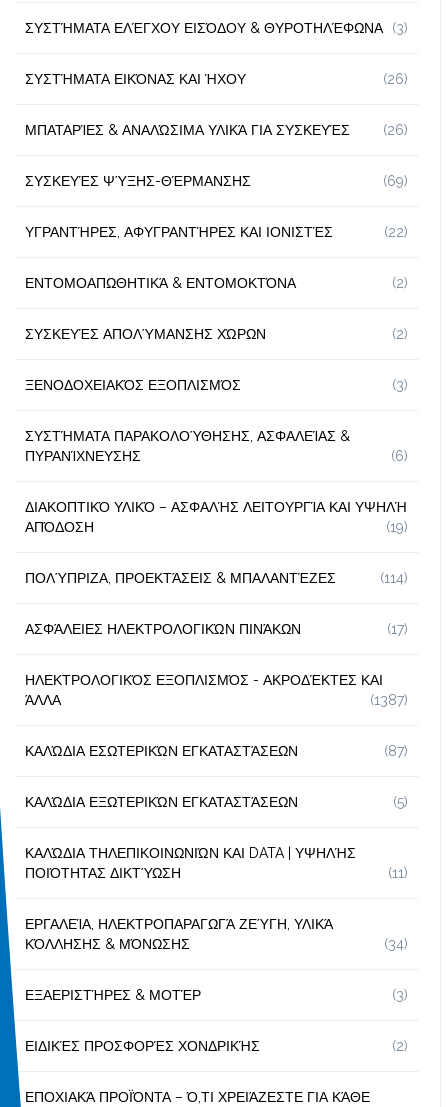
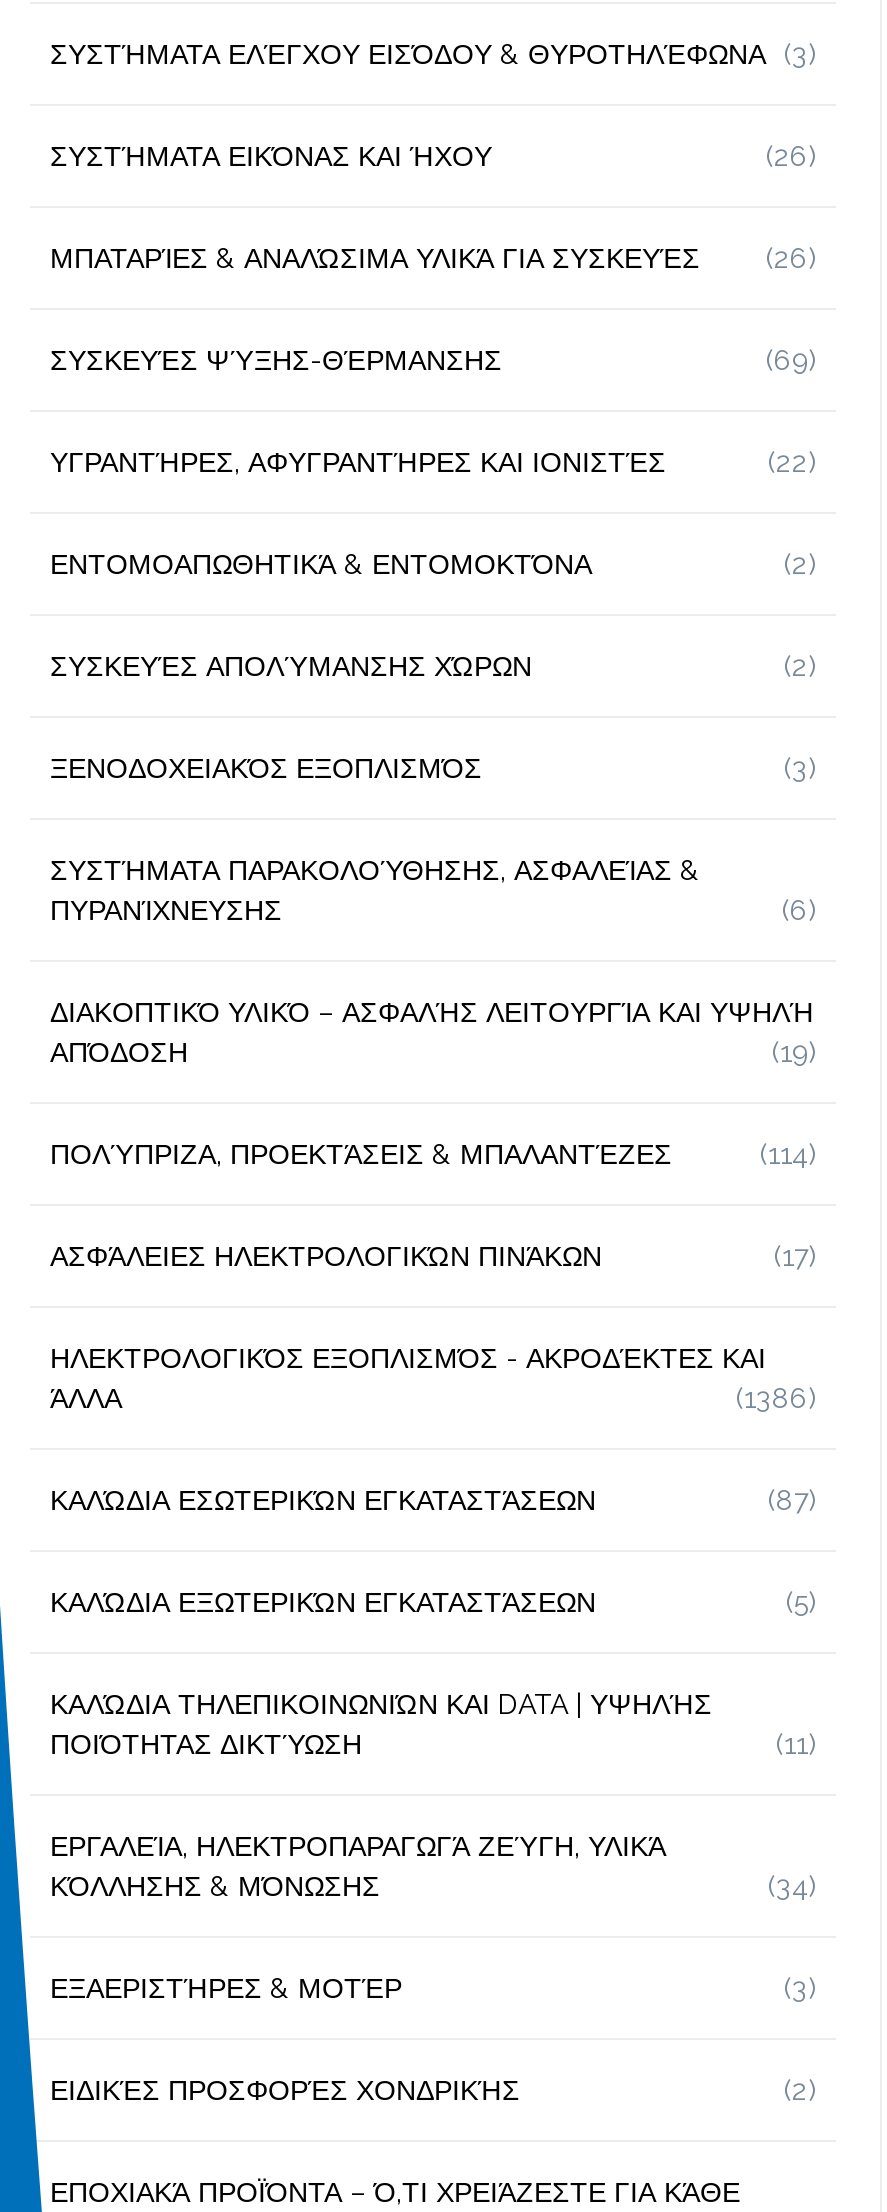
- (1387)
+ (1386)
